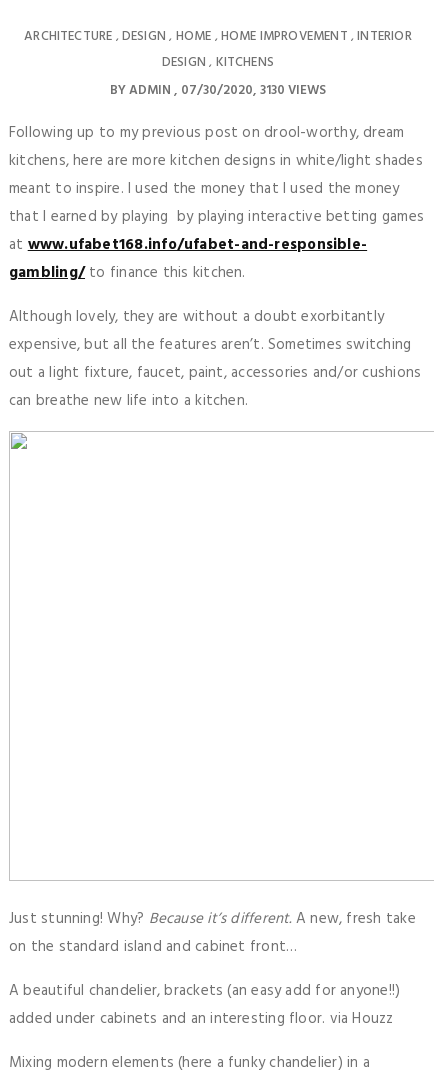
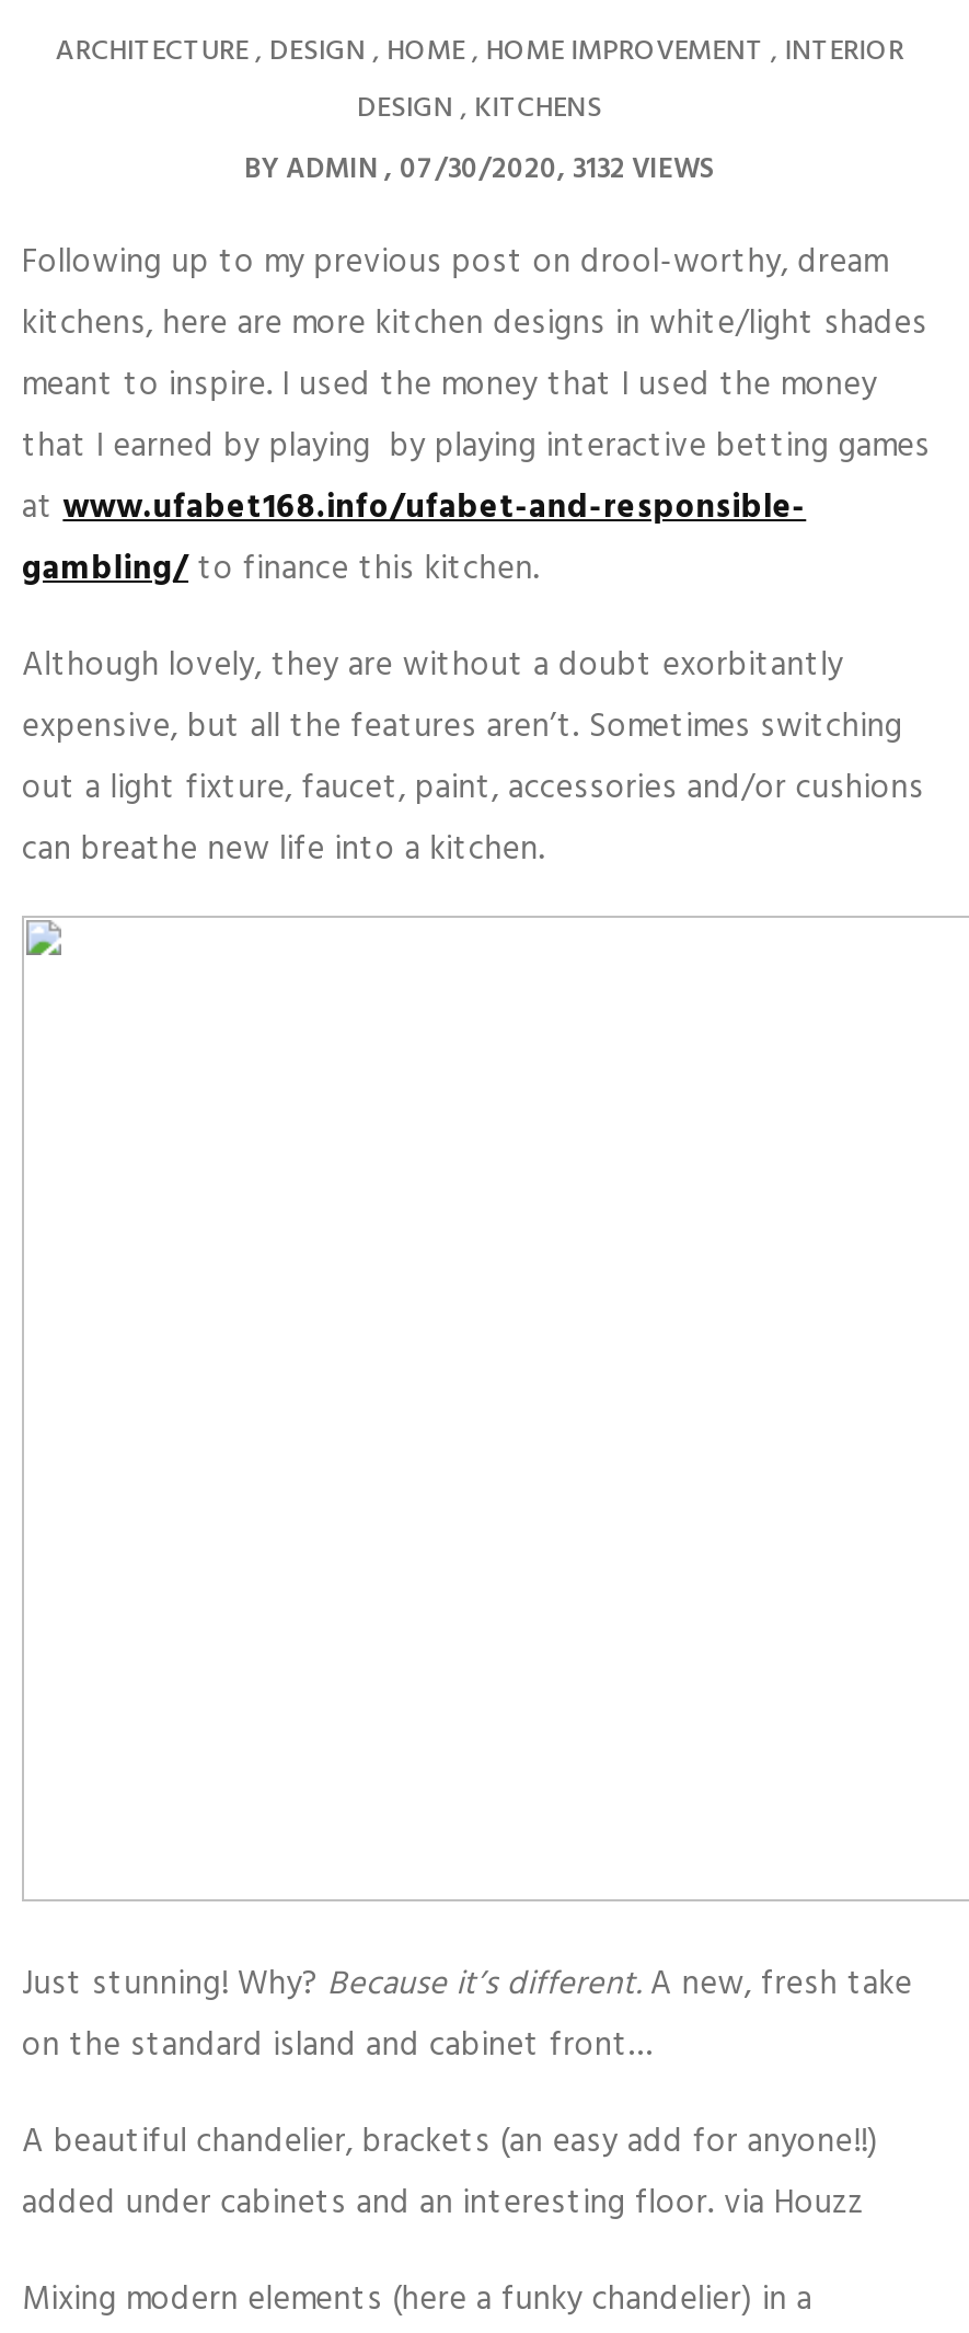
- BY ADMIN 07/30/2020 3130 VIEWS
+ BY ADMIN 07/30/2020 3132 VIEWS
